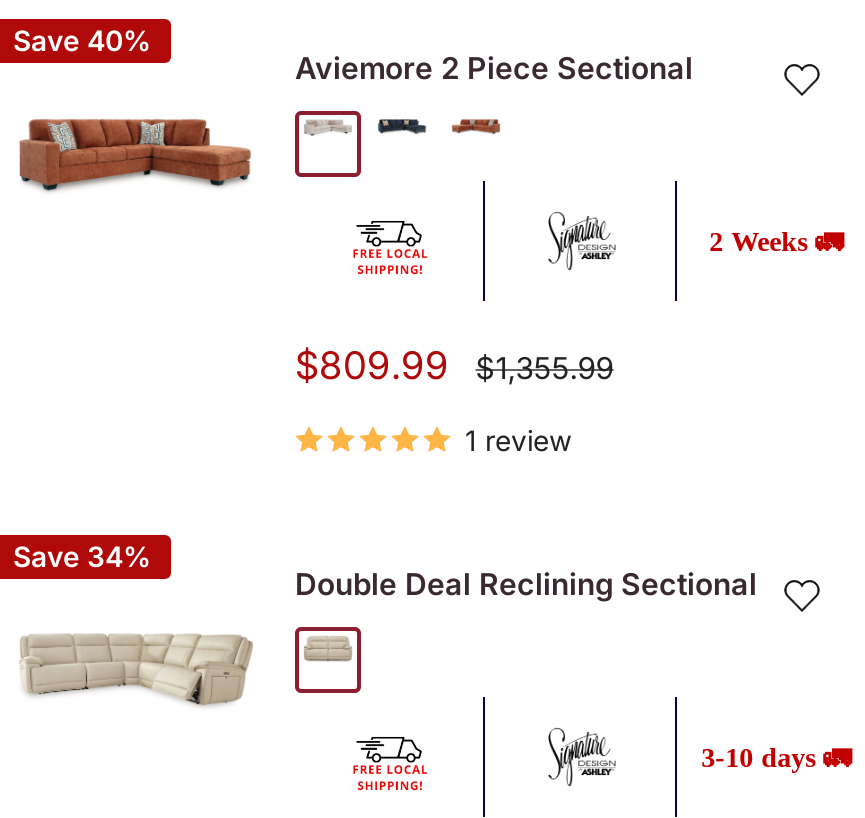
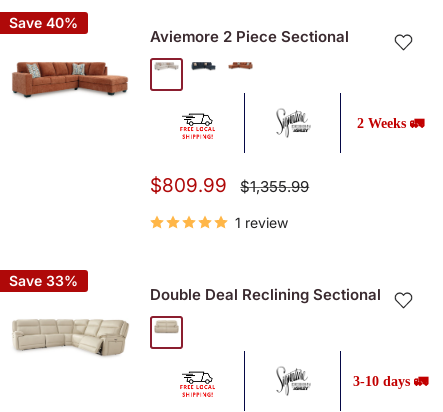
- Save 34%
+ Save 33%
